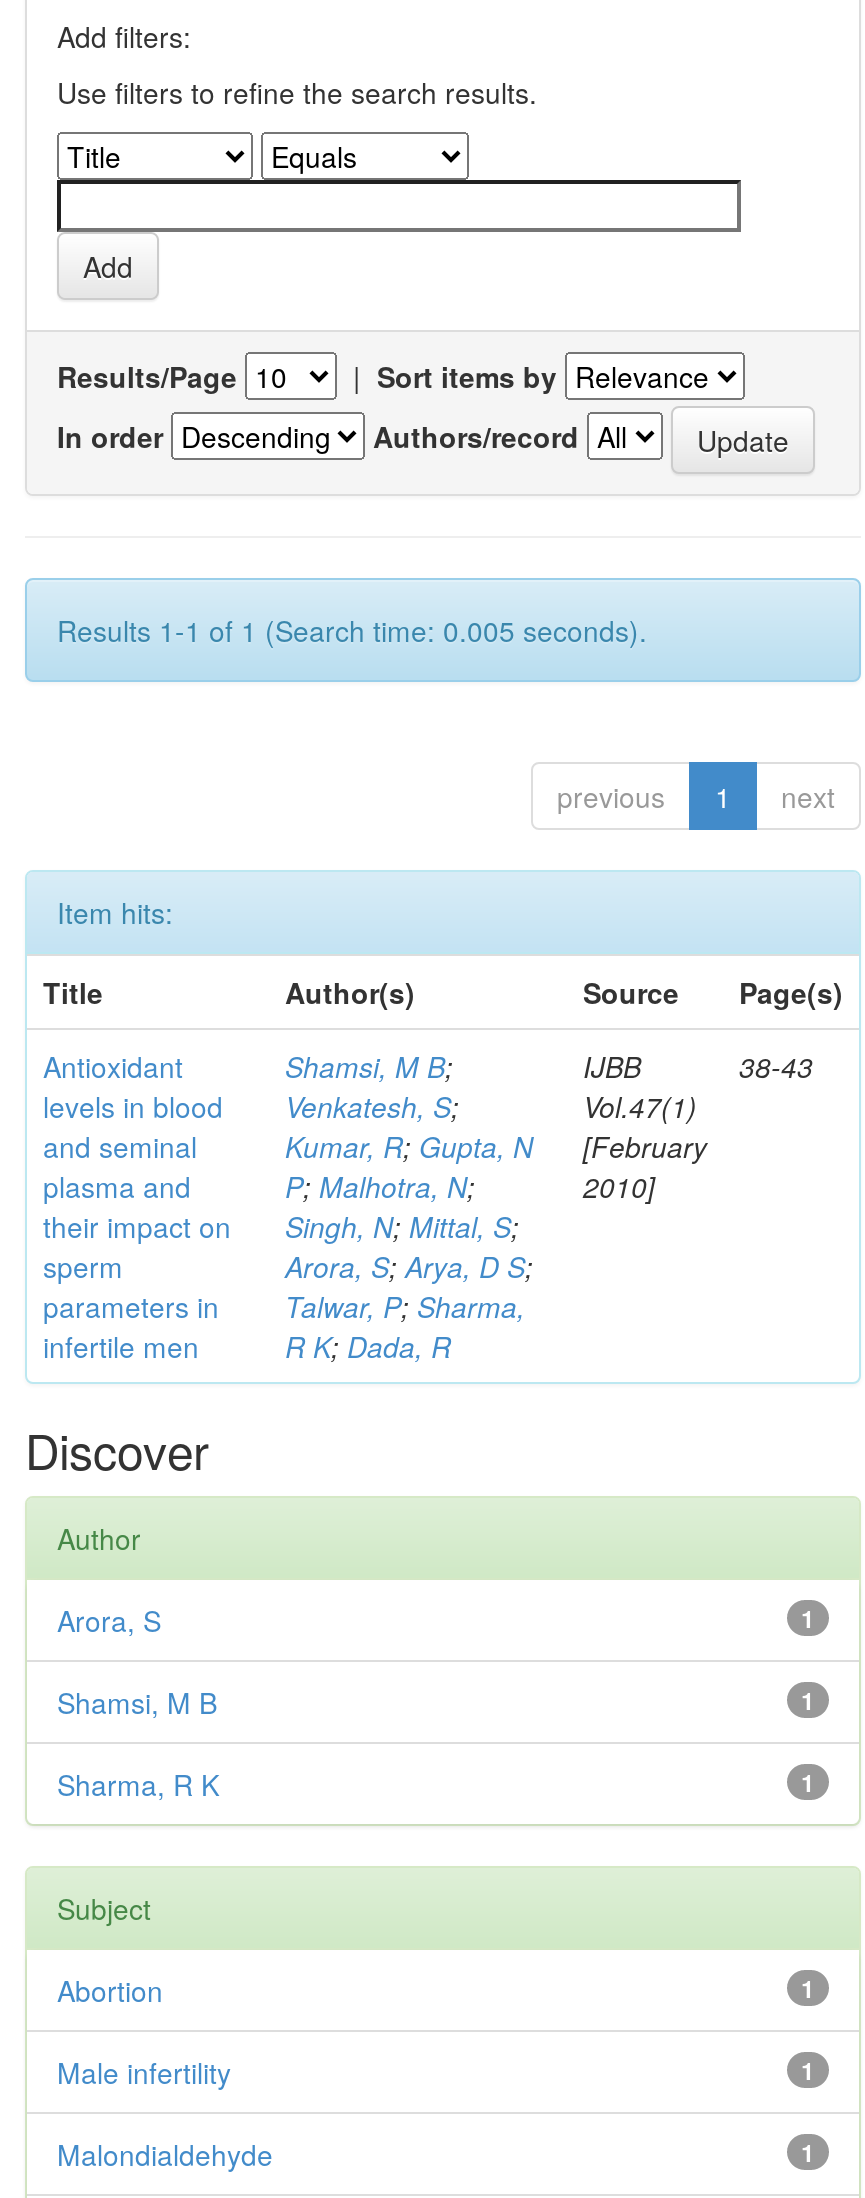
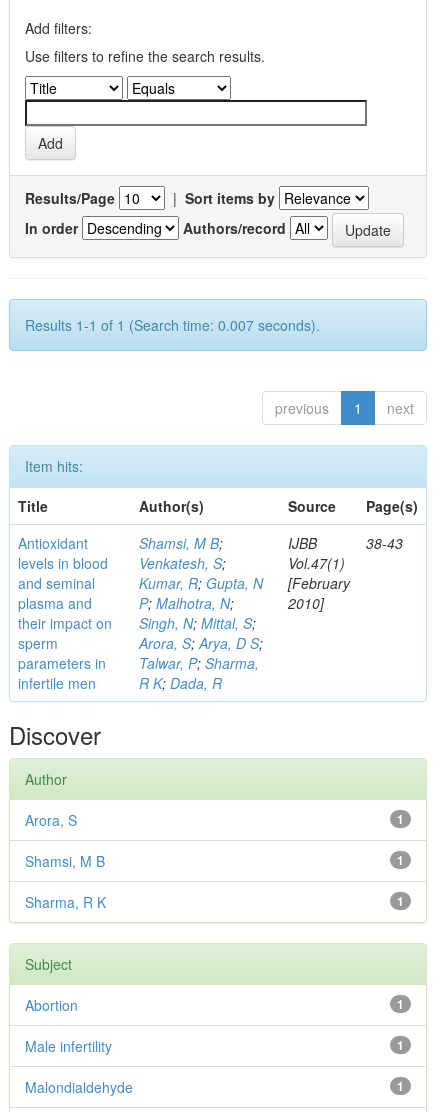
- Results 1-1 of 1 (Search time: 0.005 seconds).
+ Results 1-1 of 1 (Search time: 0.007 seconds).
